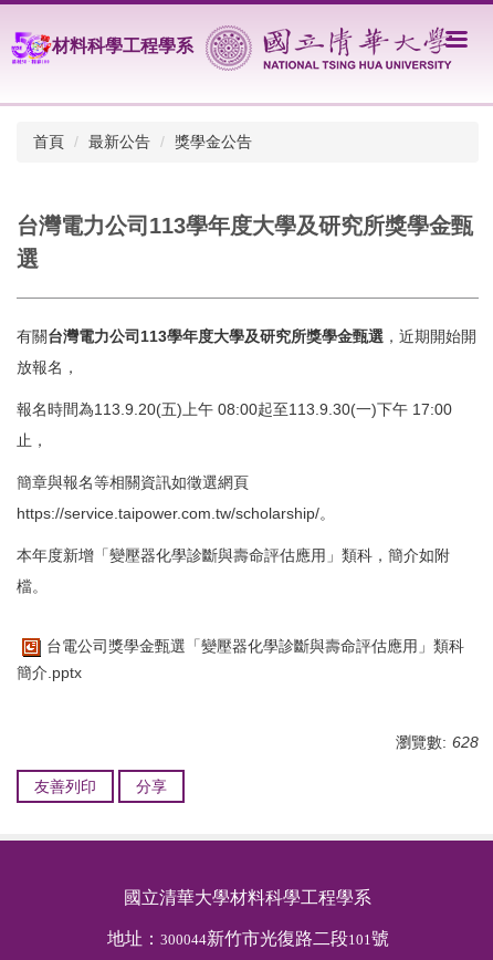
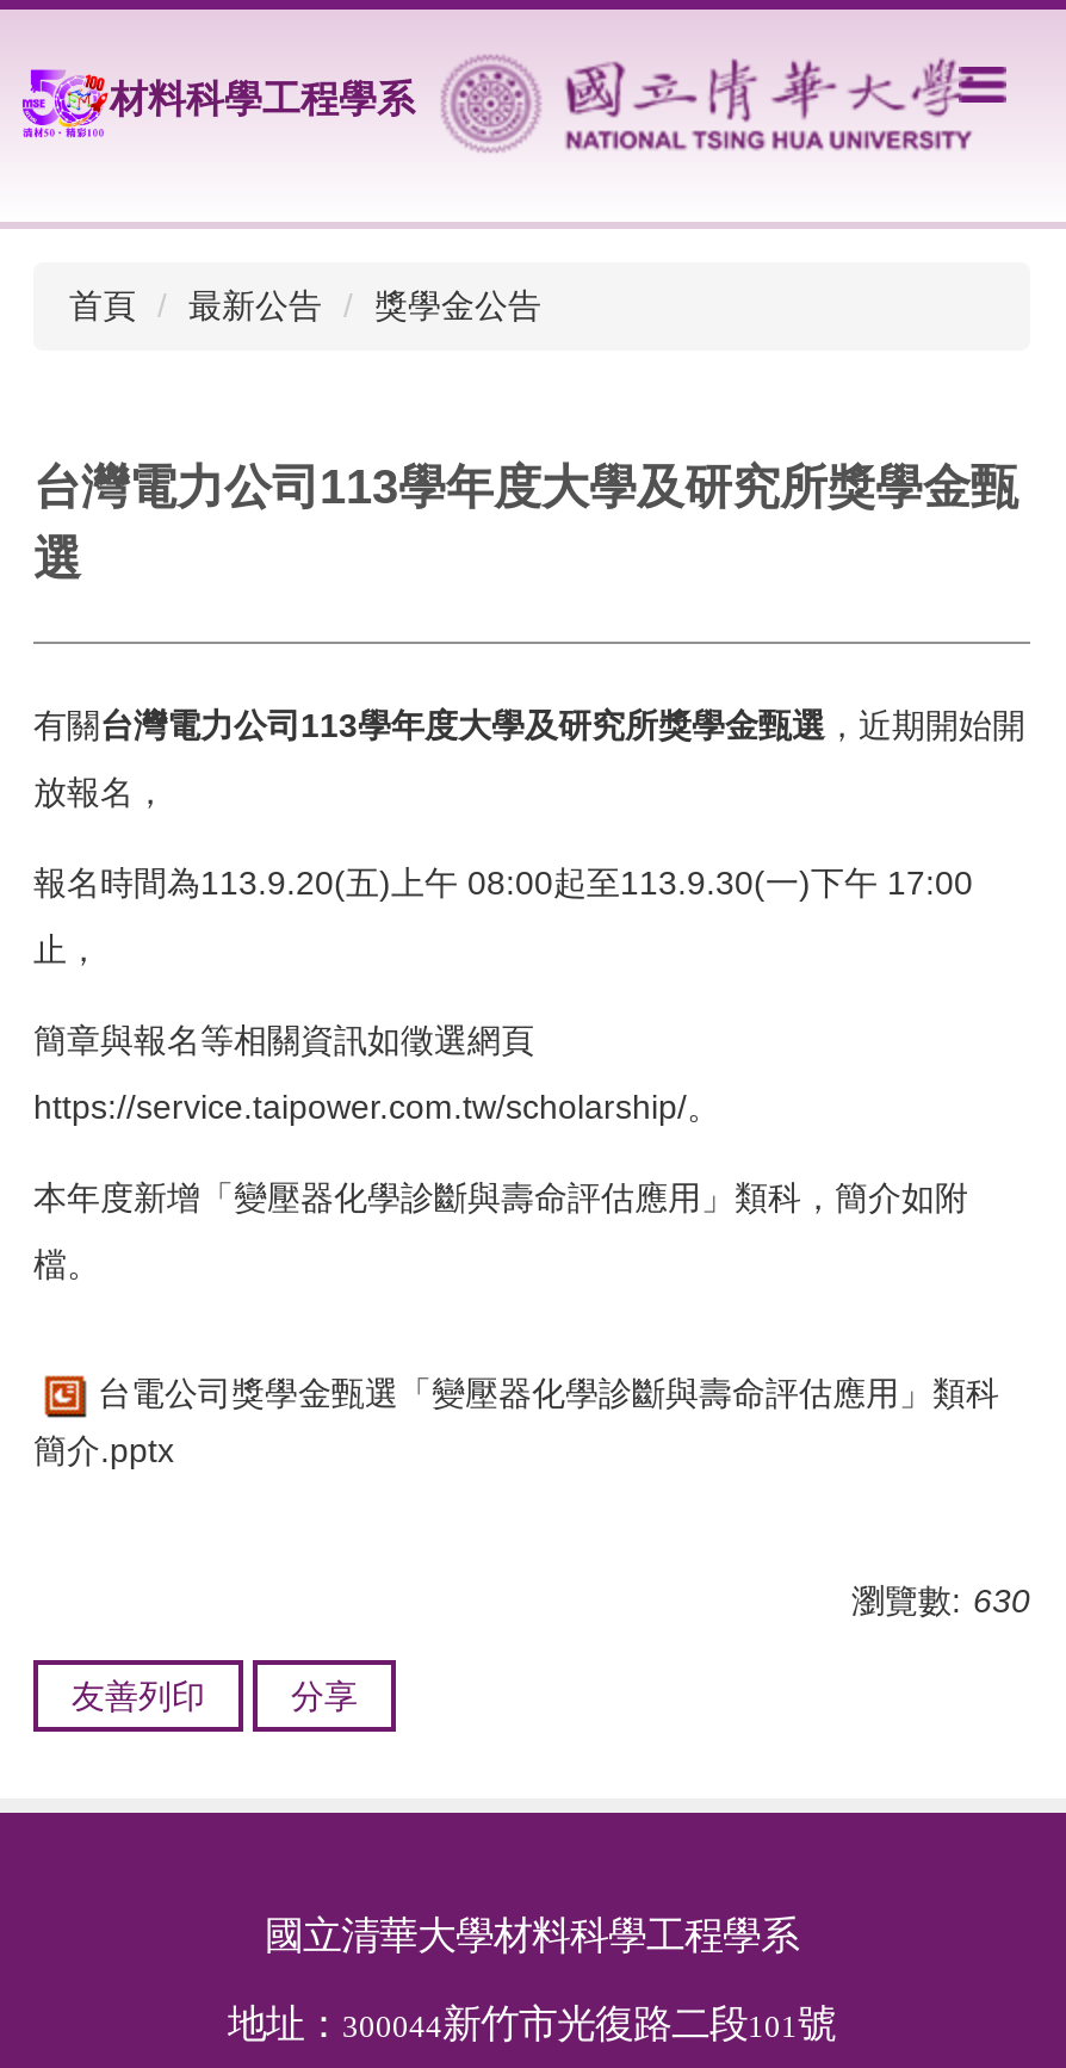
- 瀏覽數: 628
+ 瀏覽數: 630
